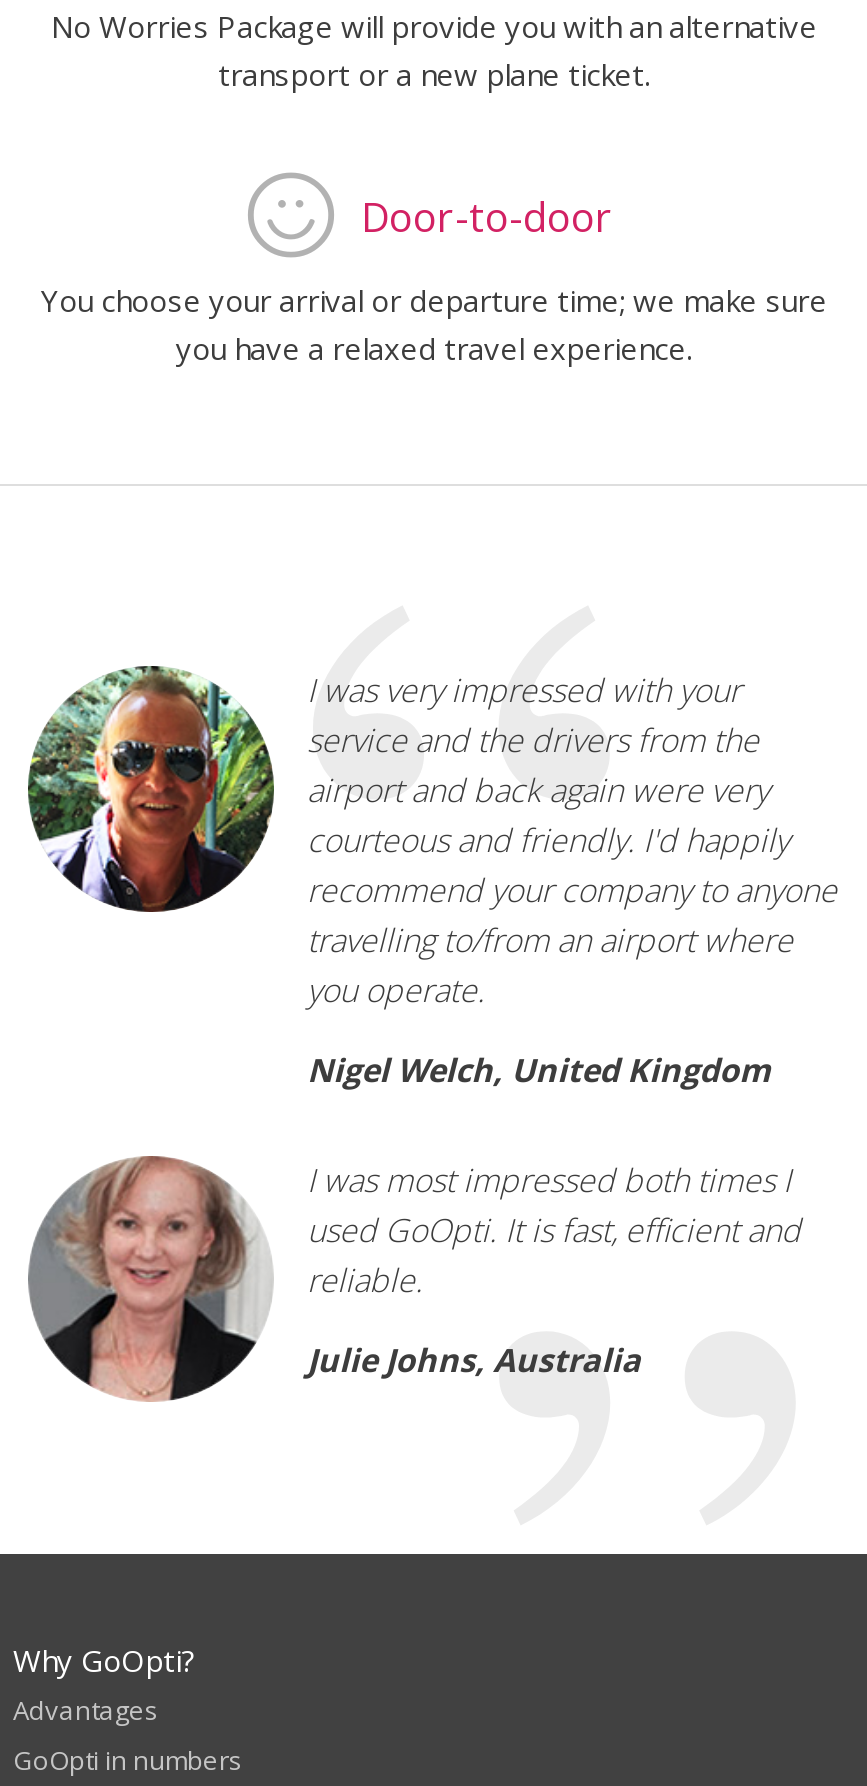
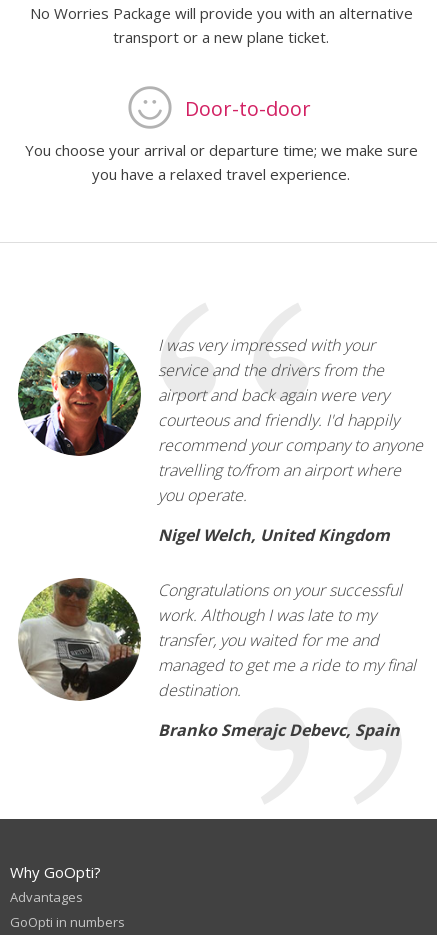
- [image]
- I was most impressed both times I
- used GoOpti. It is fast, efficient and
- reliable.
+ [image]
+ Congratulations on your successful
+ work. Although I was late to my
+ transfer, you waited for me and
+ managed to get me a ride to my final
+ destination.

- Julie Johns, Australia
+ Branko Smerajc Debevc, Spain
